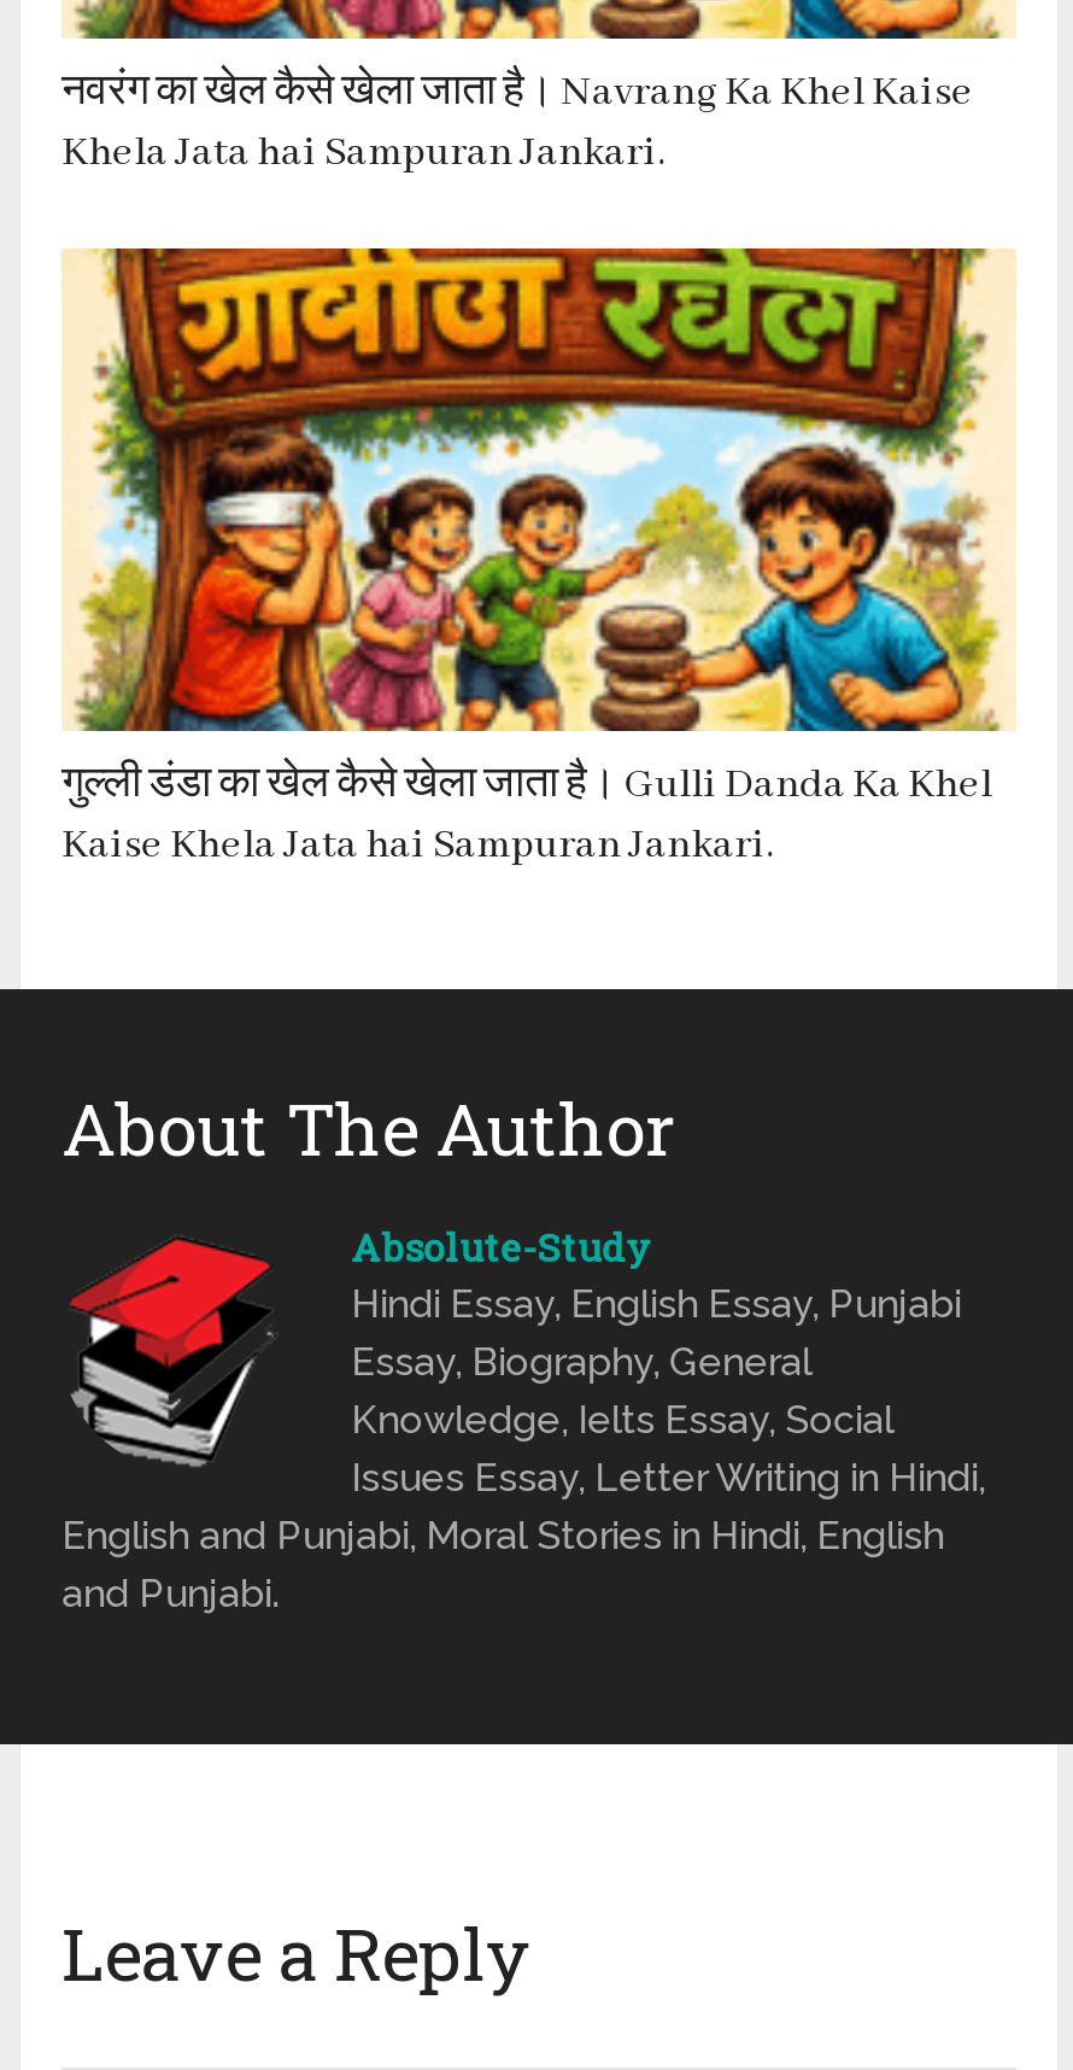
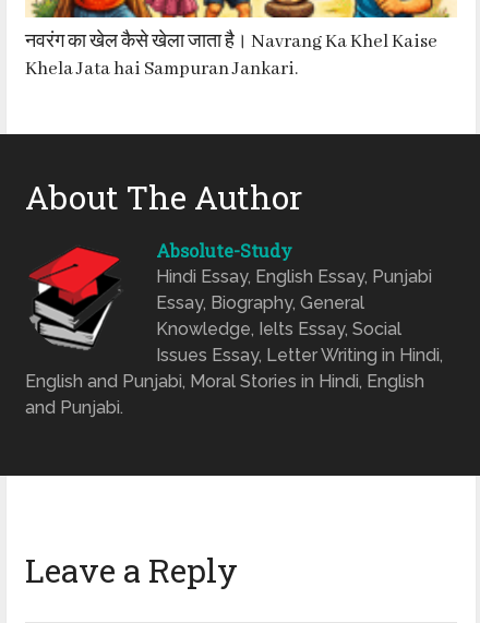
- [image]
- गुल्ली डंडा का खेल कैसे खेला जाता है। Gulli Danda Ka Khel
- Kaise Khela Jata hai Sampuran Jankari.
